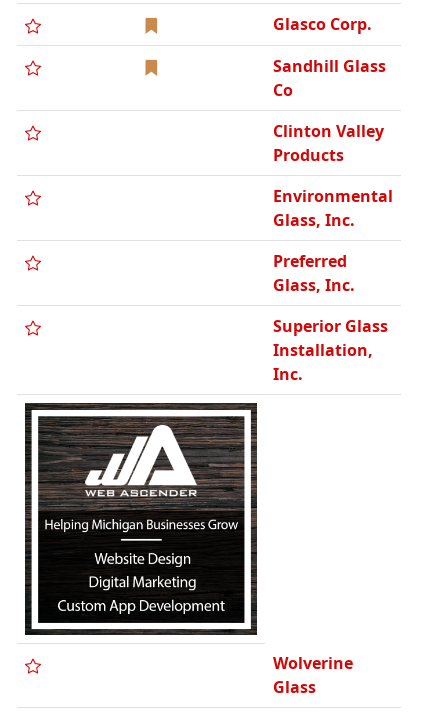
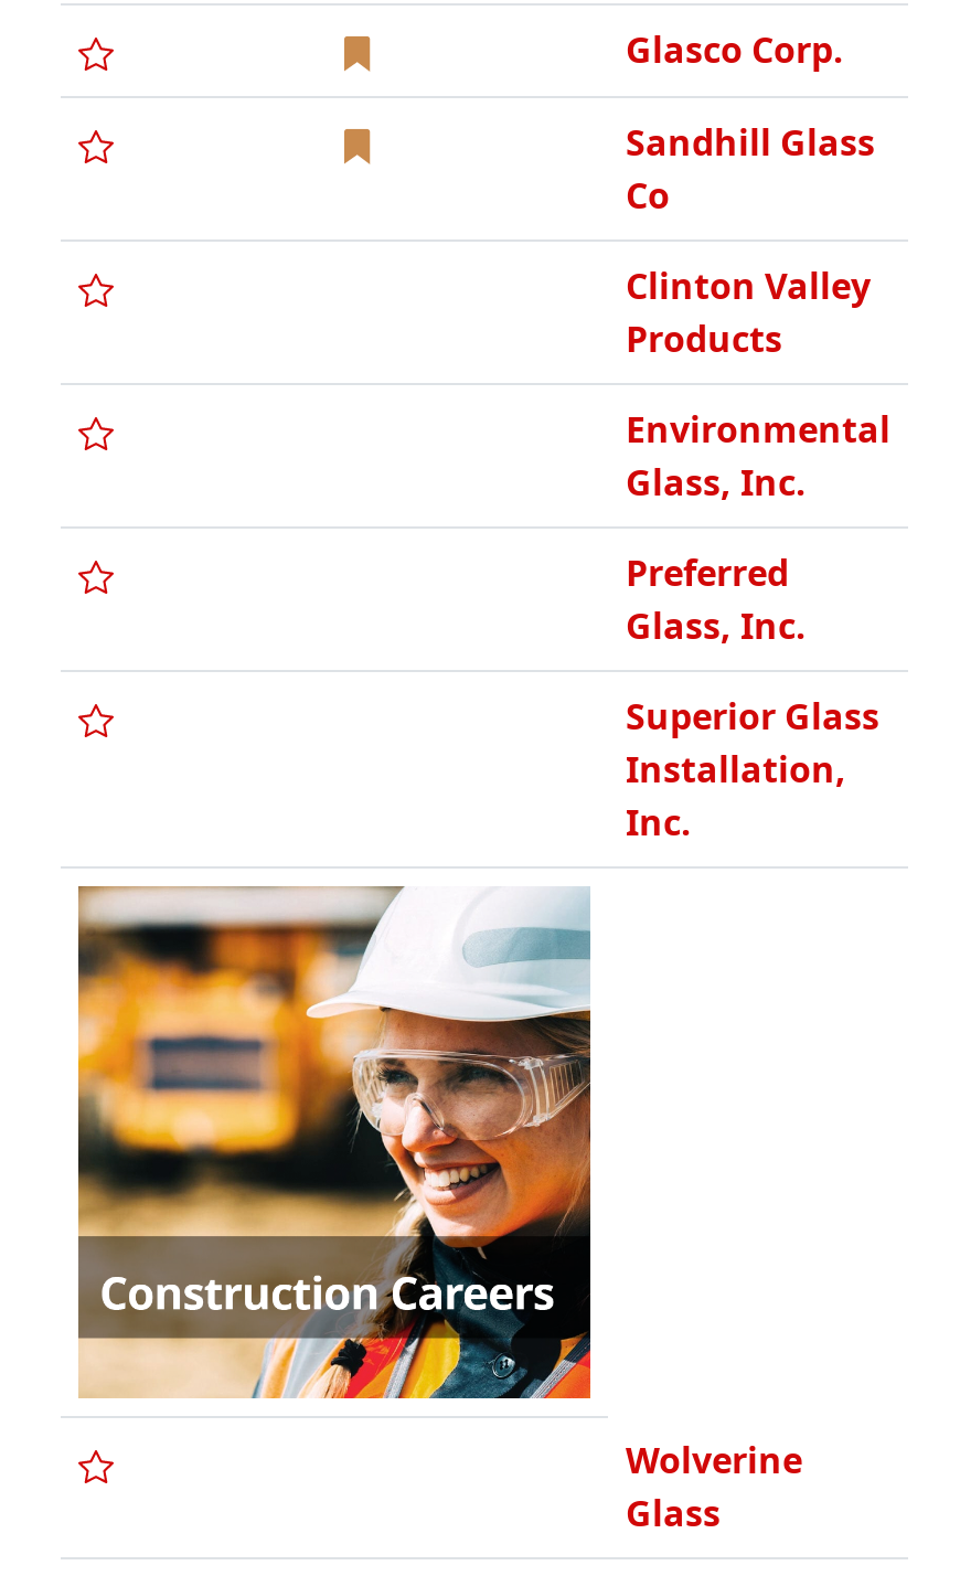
- [image]
+ [image]
